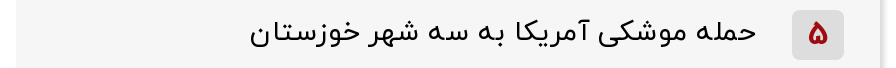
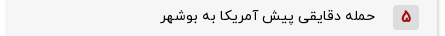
- حمله موشکی آمریکا به سه شهر خوزستان
+ حمله دقایقی پیش آمریکا به بوشهر
